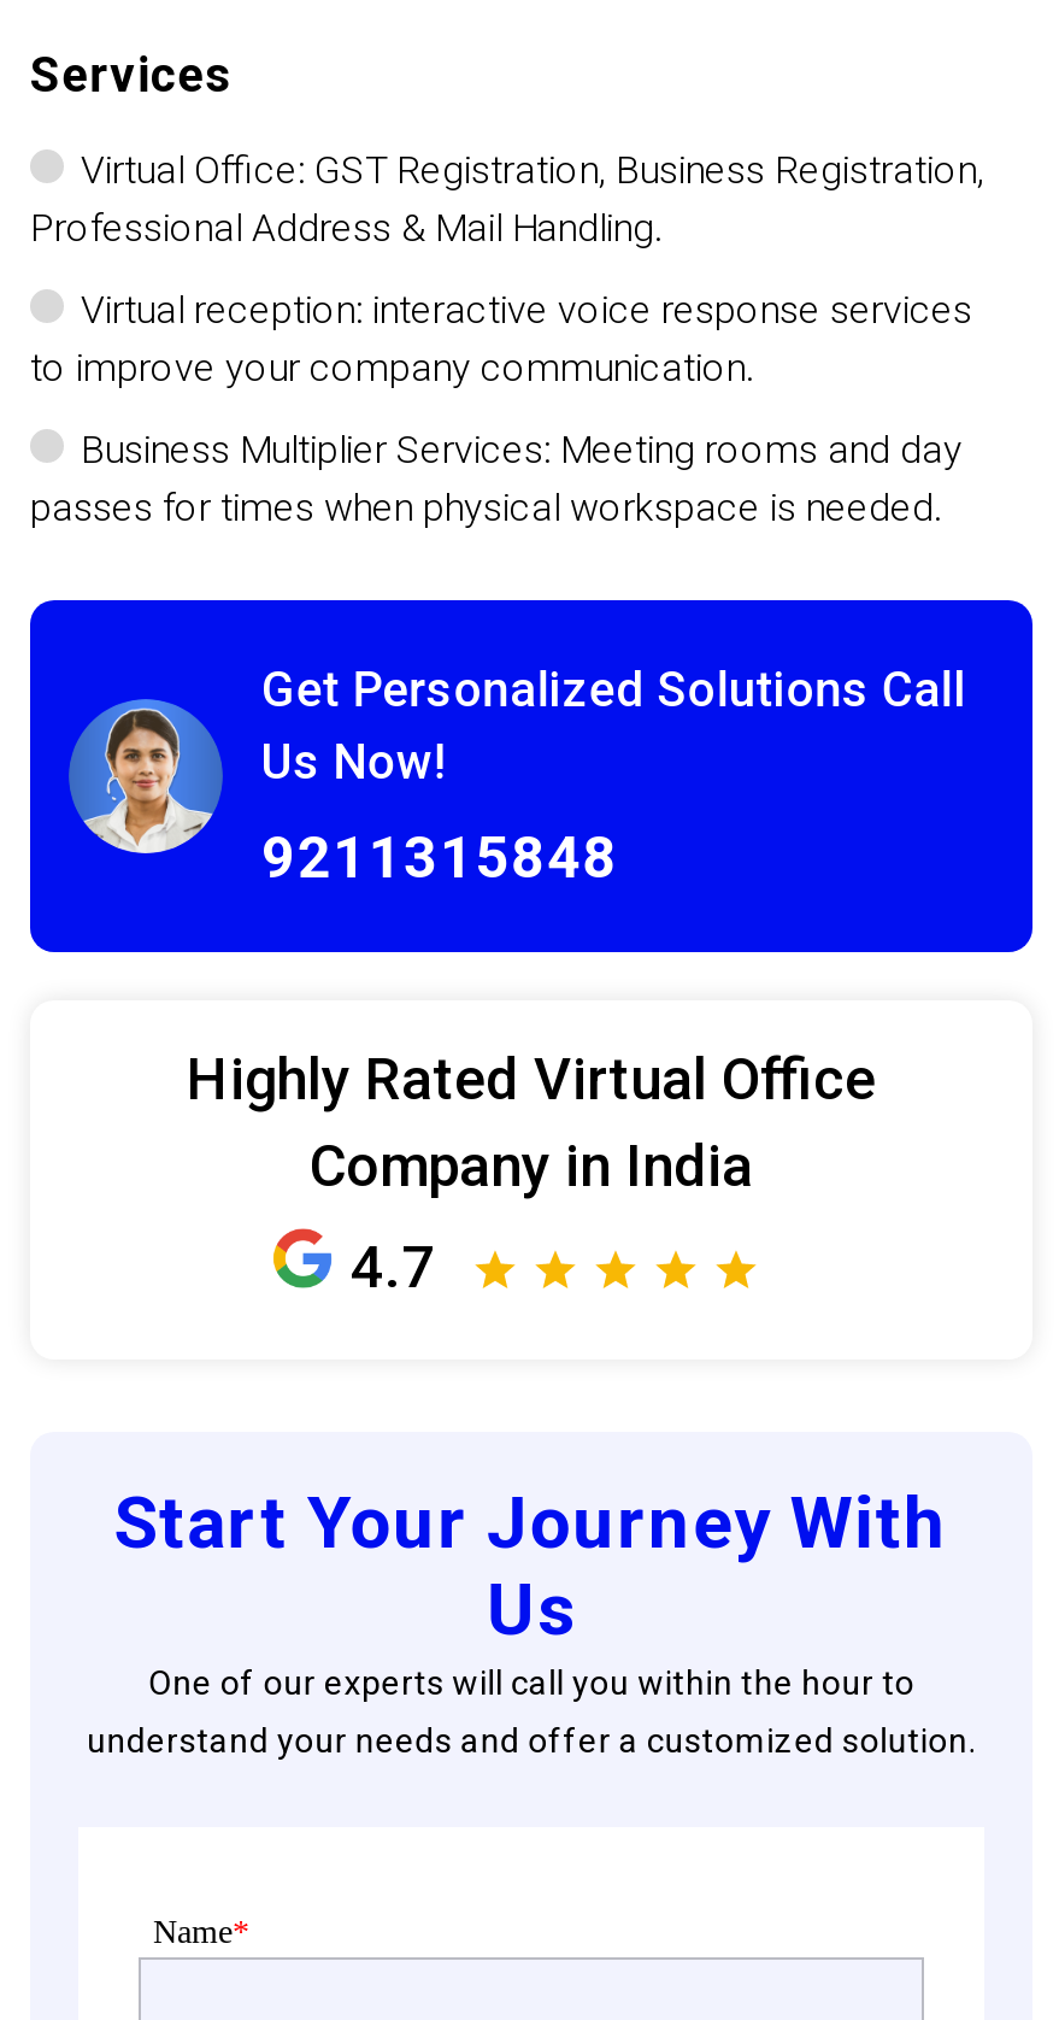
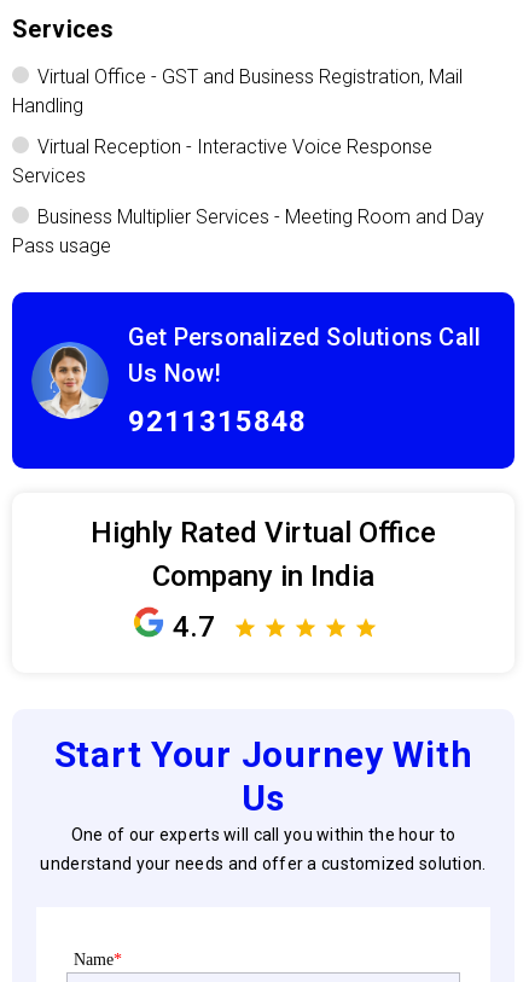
- Virtual Office: GST Registration, Business Registration,
- Professional Address & Mail Handling.
+ Virtual Office - GST and Business Registration, Mail
+ Handling

- Virtual reception: interactive voice response services
- to improve your company communication.
+ Virtual Reception - Interactive Voice Response
+ Services

- Business Multiplier Services: Meeting rooms and day
- passes for times when physical workspace is needed.
+ Business Multiplier Services - Meeting Room and Day
+ Pass usage
